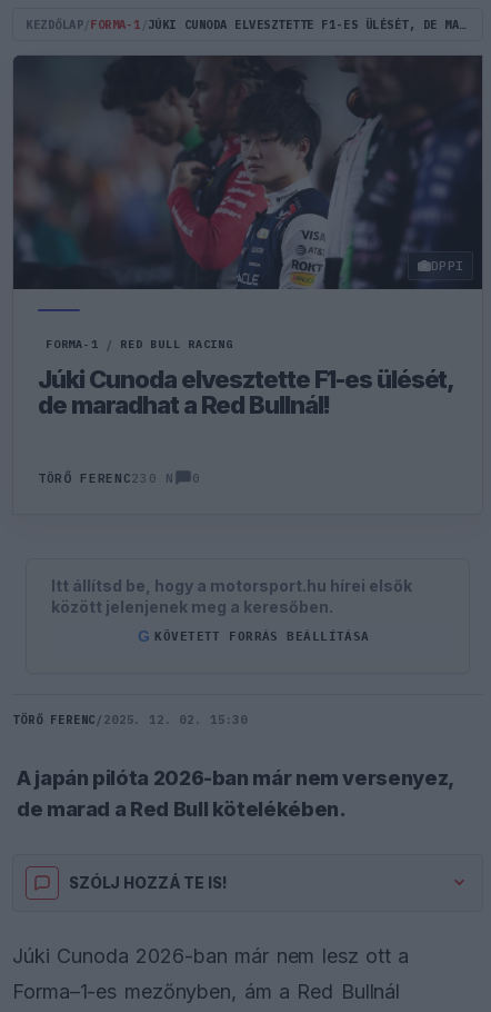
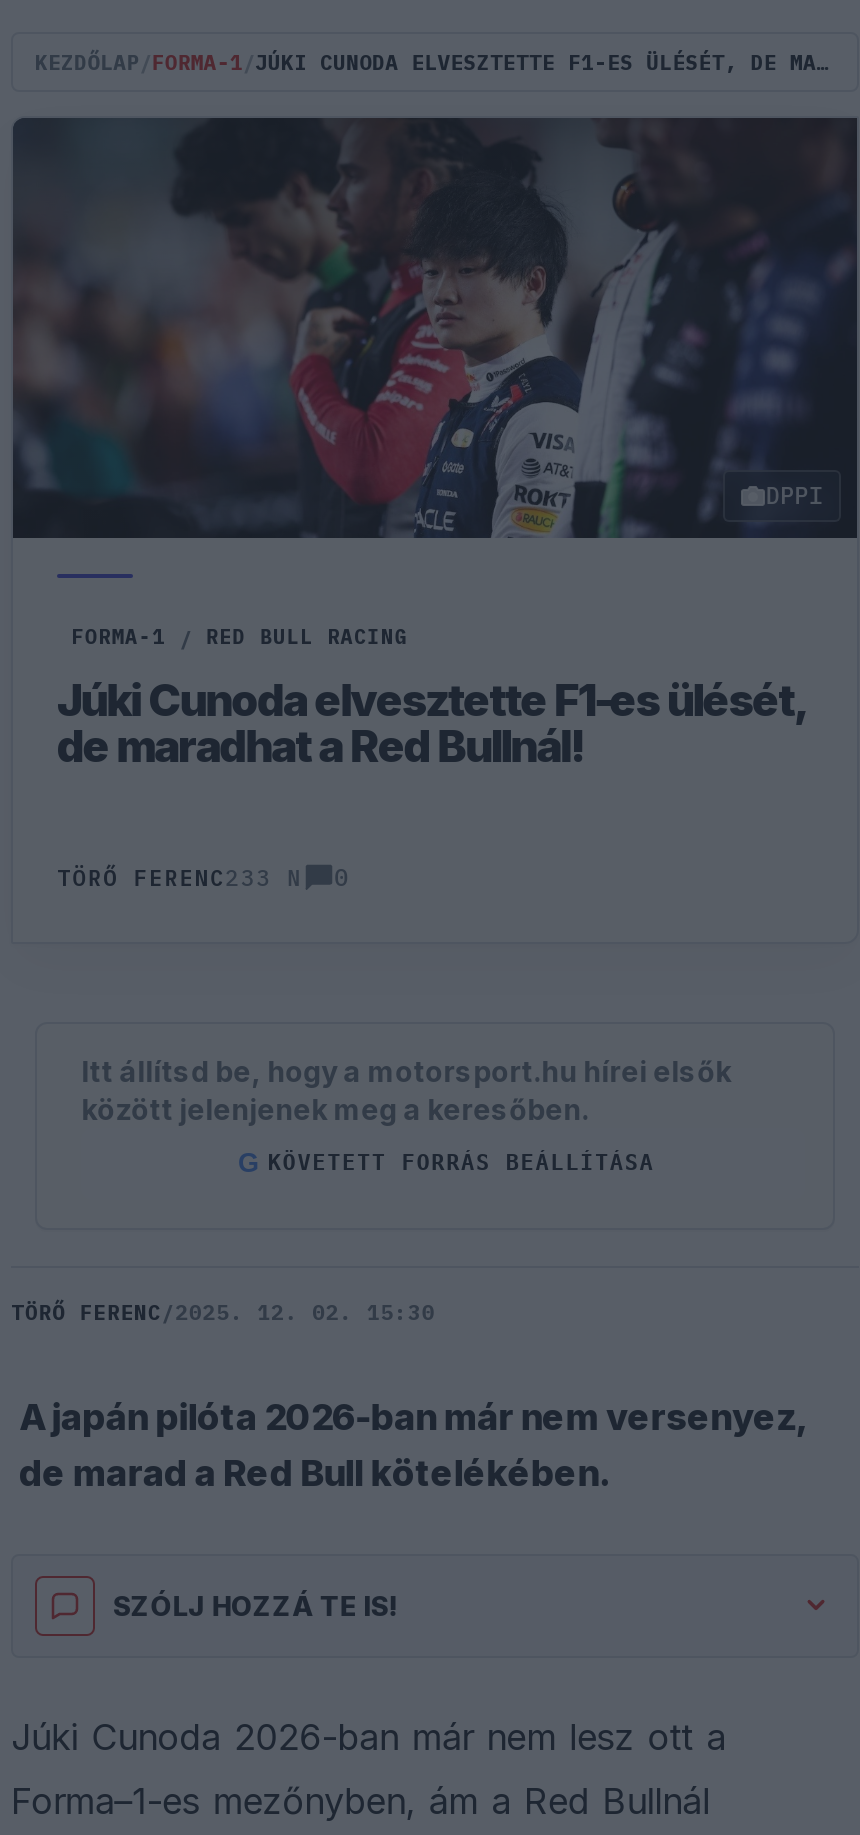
- TÖRŐ FERENC 230 N
+ TÖRŐ FERENC 233 N
